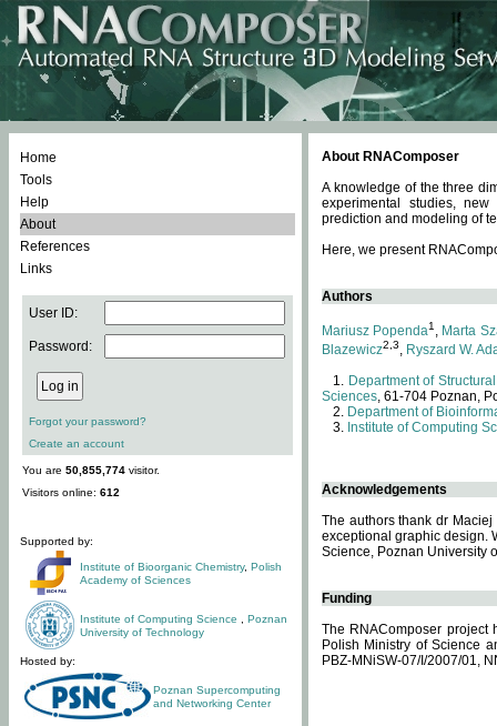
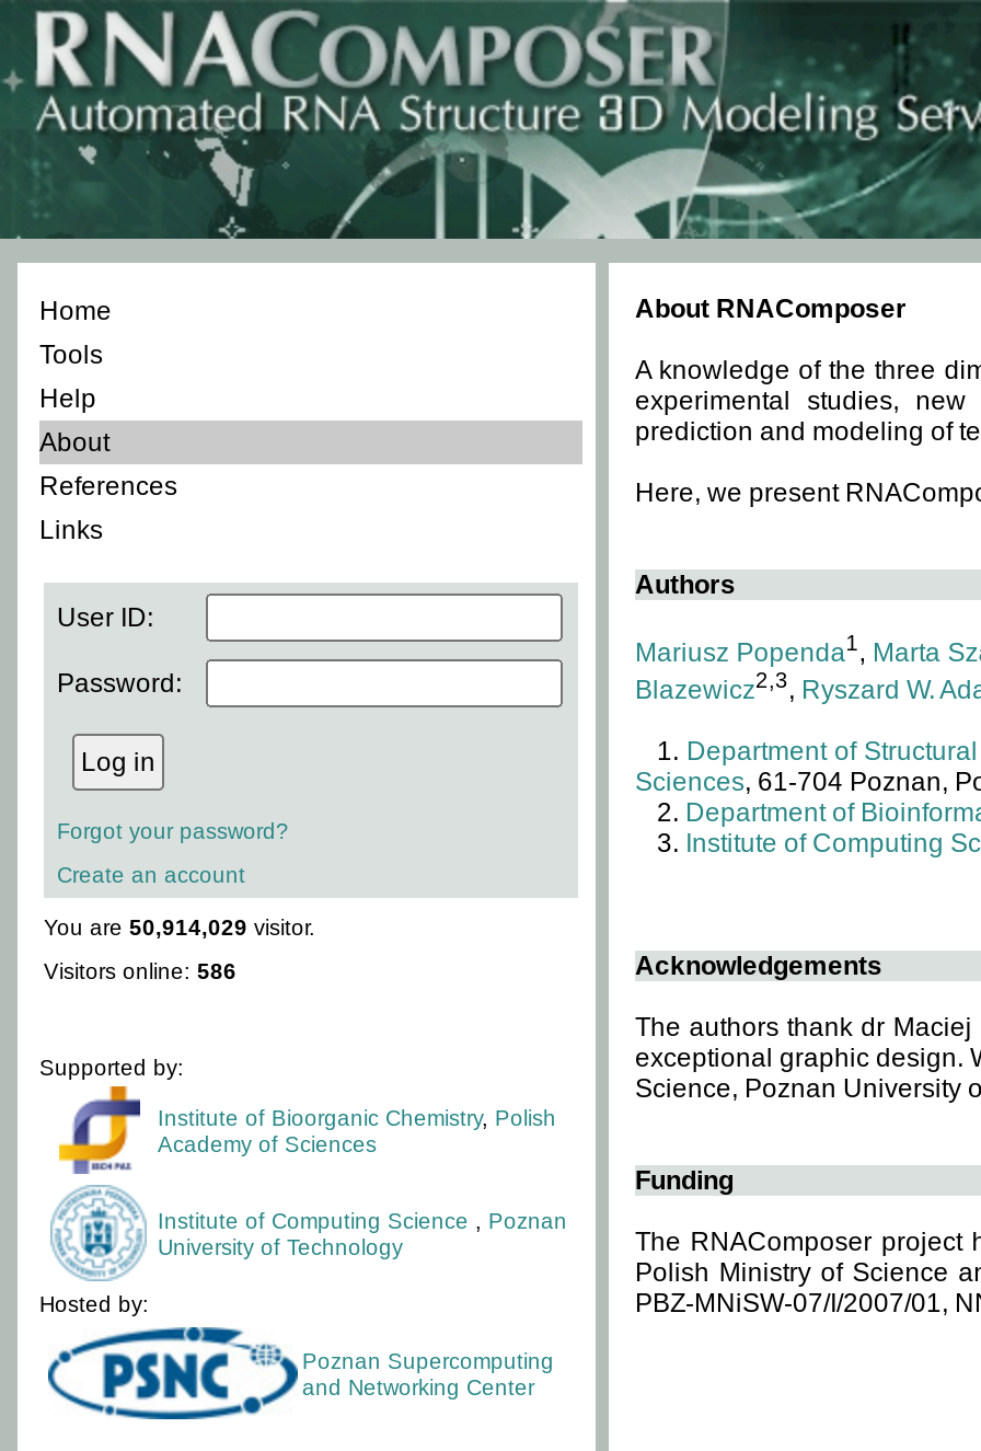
- You are 50,855,774 visitor.
+ You are 50,914,029 visitor.

- Visitors online: 612
+ Visitors online: 586
